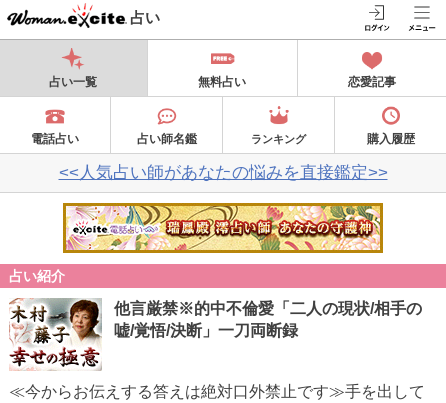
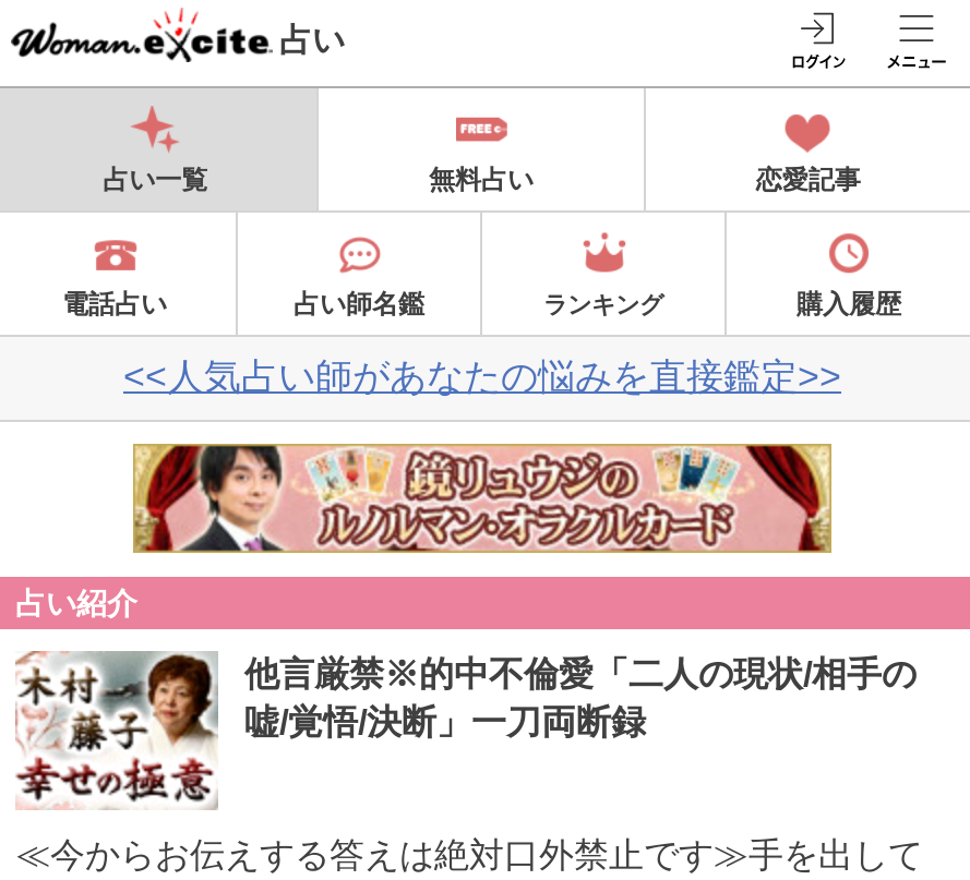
- [image]
+ [image]
